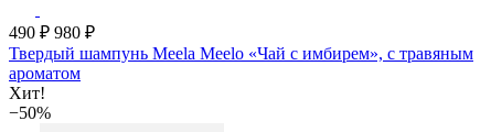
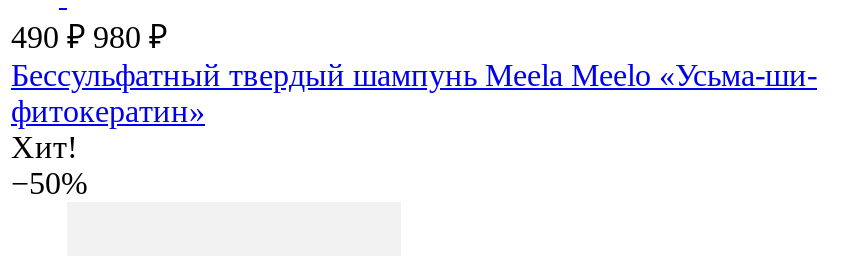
- Твердый шампунь Meela Meelo «Чай с имбирем», с травяным
- ароматом
+ Бессульфатный твердый шампунь Meela Meelo «Усьма-ши-
+ фитокератин»
